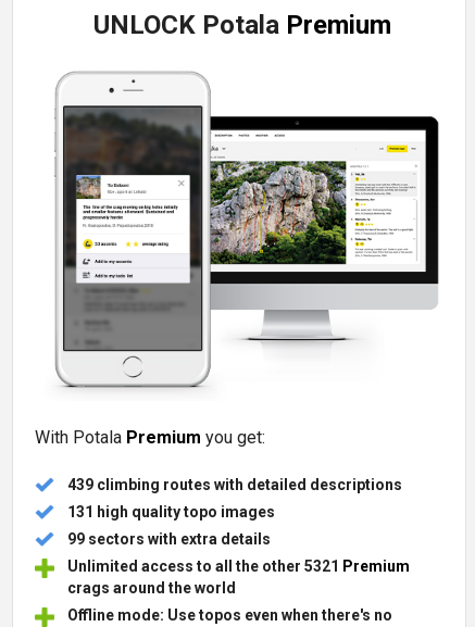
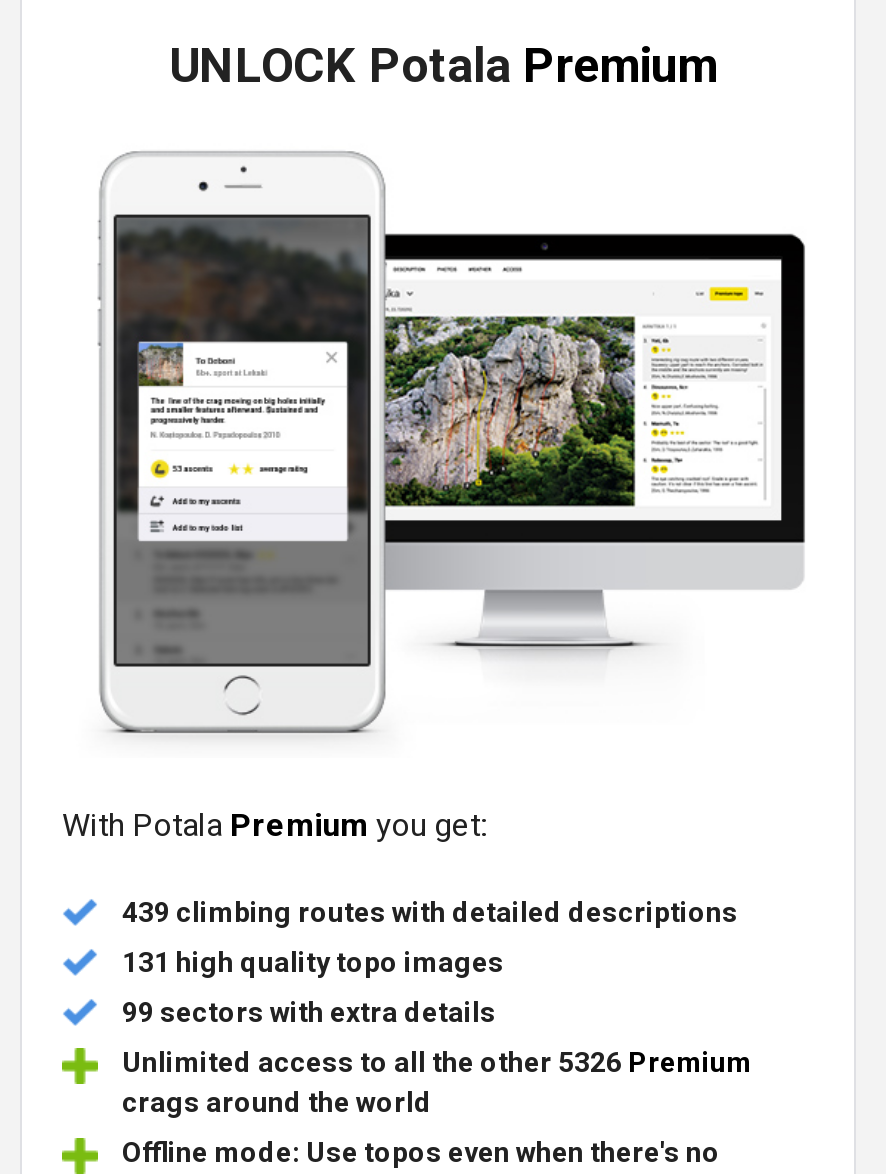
- Unlimited access to all the other 5321 Premium
+ Unlimited access to all the other 5326 Premium
